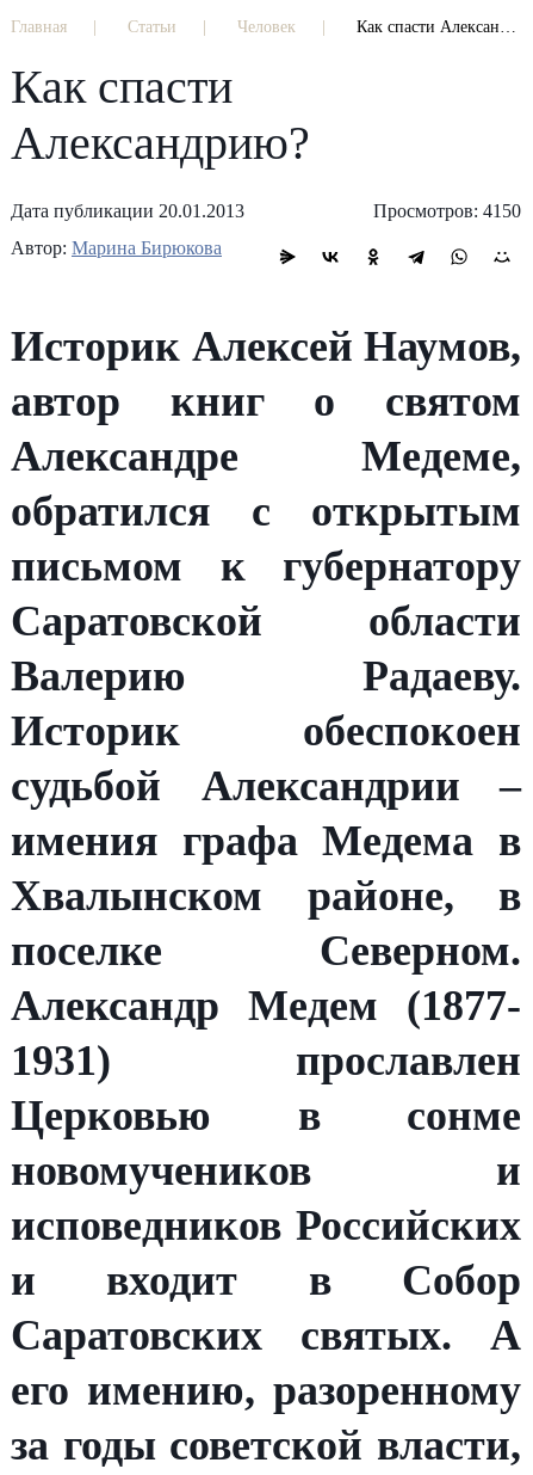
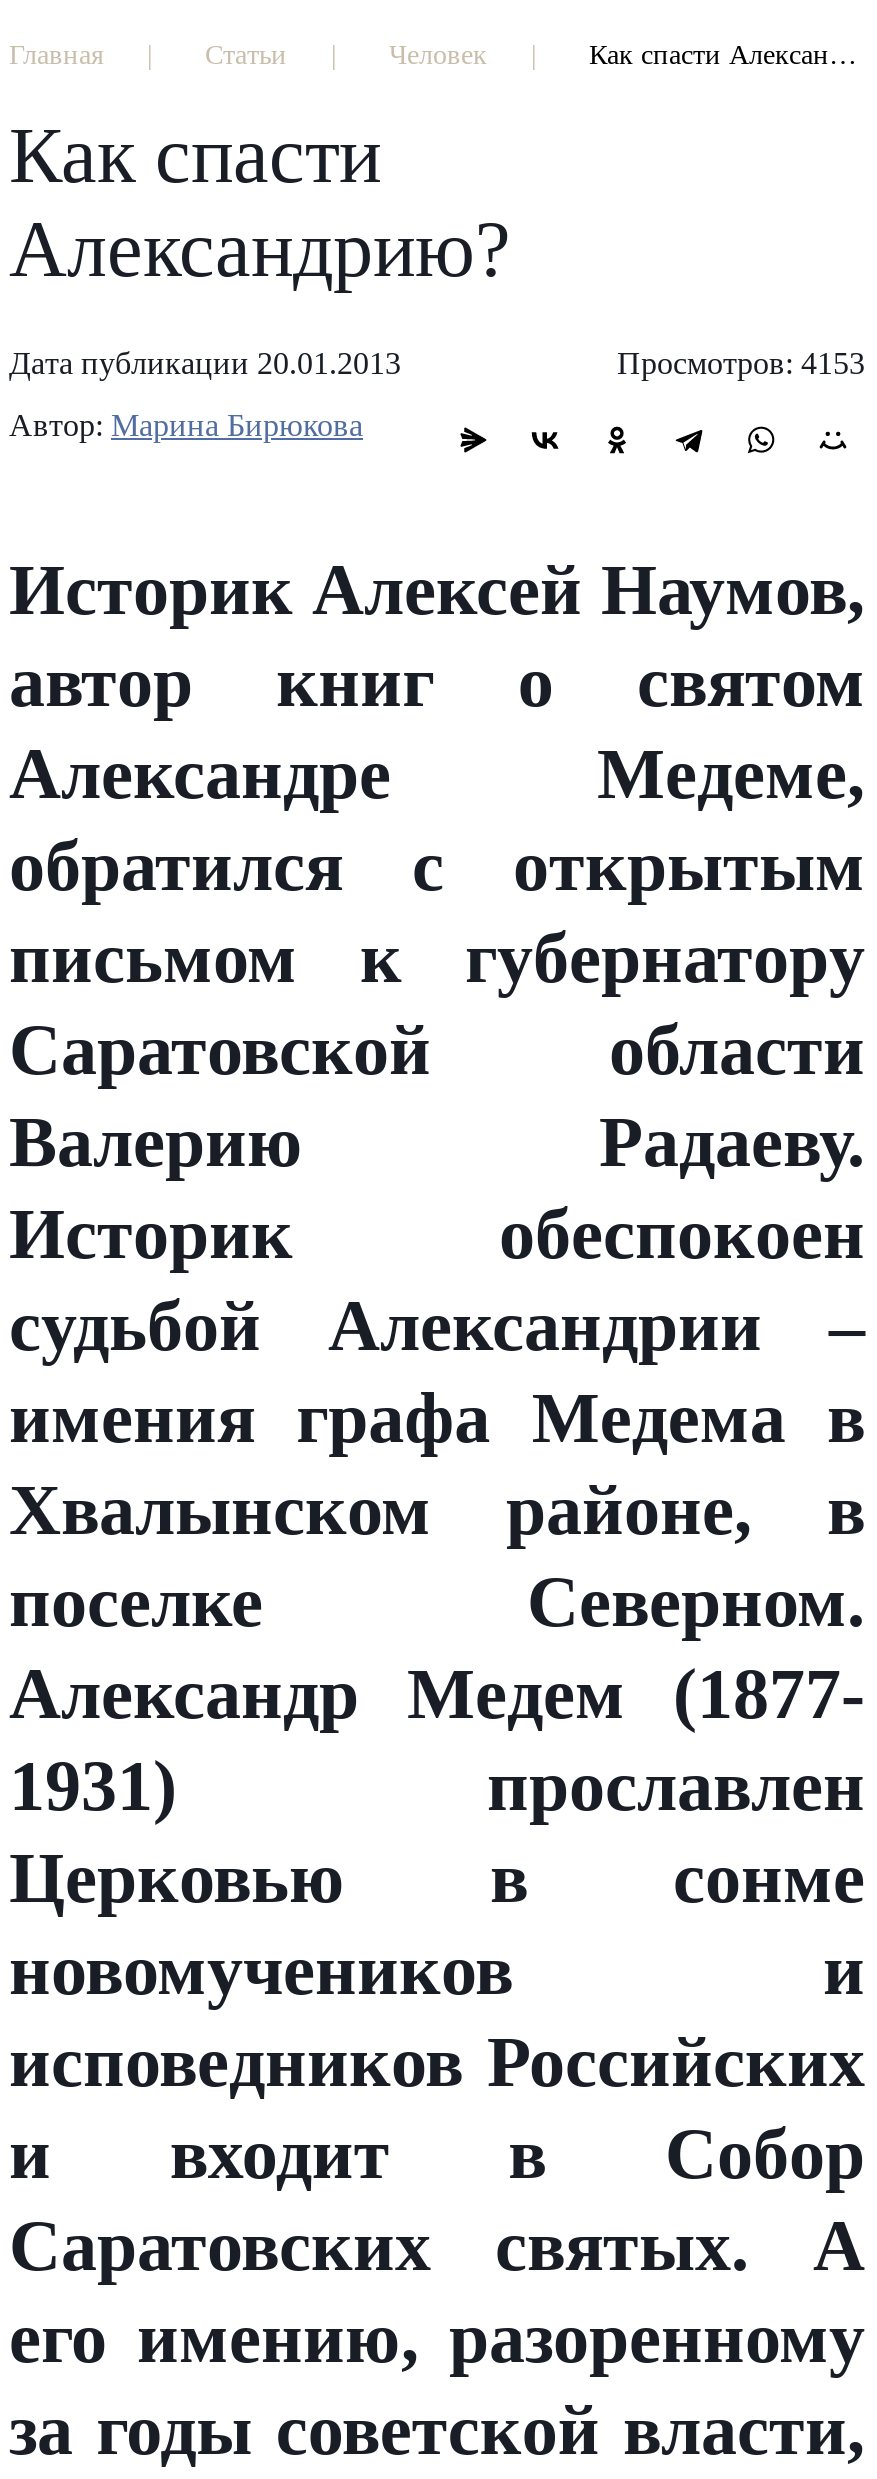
- Просмотров: 4150
+ Просмотров: 4153
